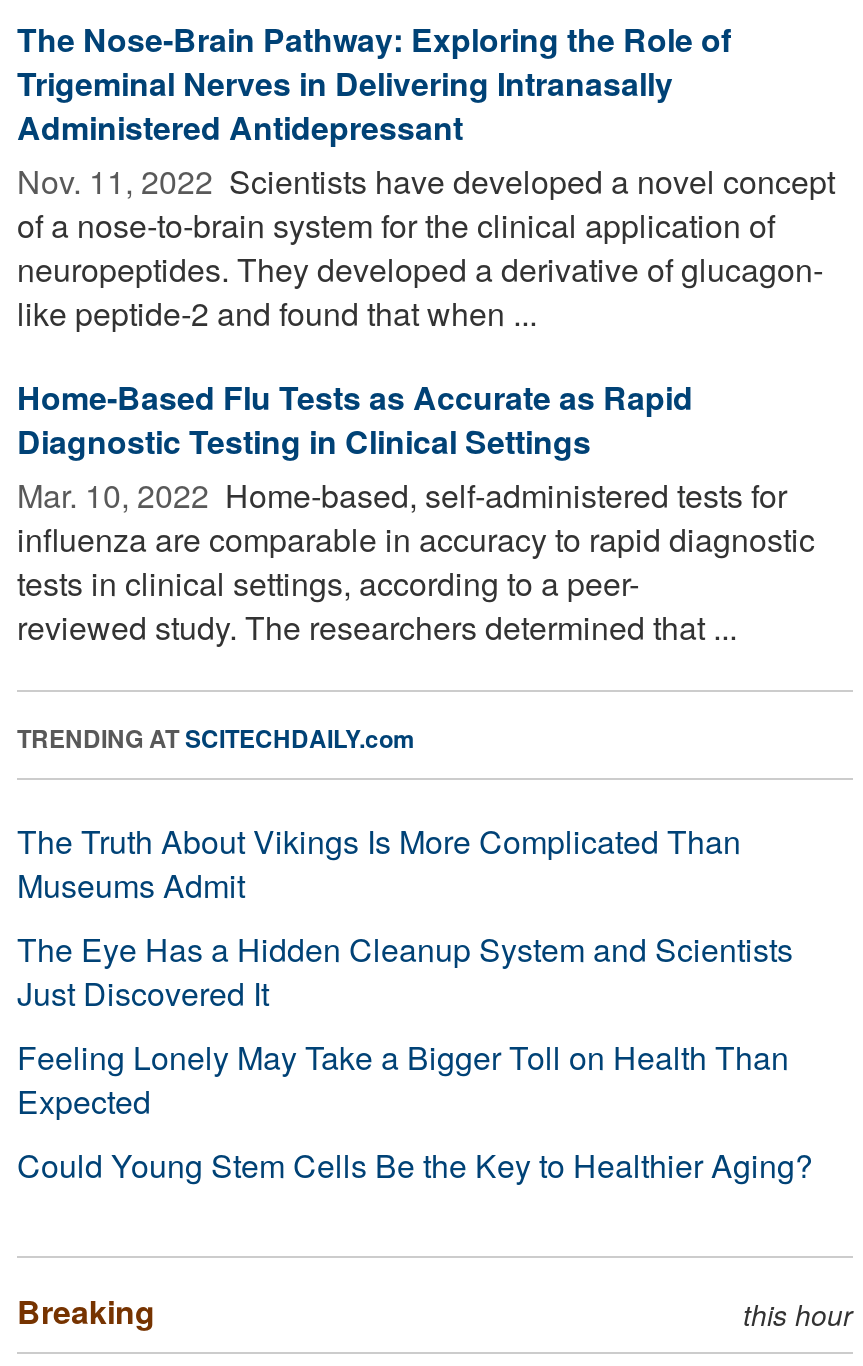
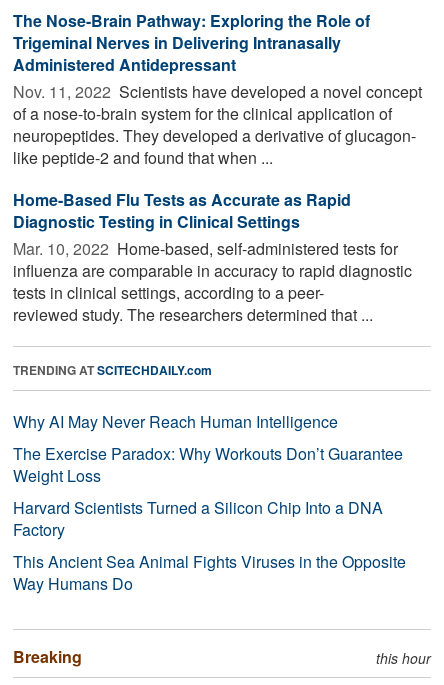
- The Truth About Vikings Is More Complicated Than
- Museums Admit
- The Eye Has a Hidden Cleanup System and Scientists
- Just Discovered It
- Feeling Lonely May Take a Bigger Toll on Health Than
- Expected
- Could Young Stem Cells Be the Key to Healthier Aging?
+ Why AI May Never Reach Human Intelligence
+ The Exercise Paradox: Why Workouts Don’t Guarantee
+ Weight Loss
+ Harvard Scientists Turned a Silicon Chip Into a DNA
+ Factory
+ This Ancient Sea Animal Fights Viruses in the Opposite
+ Way Humans Do
